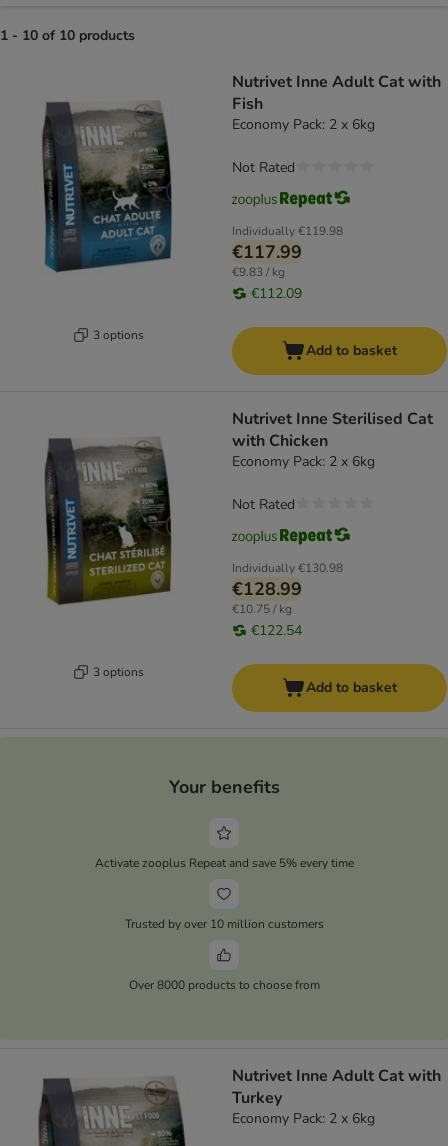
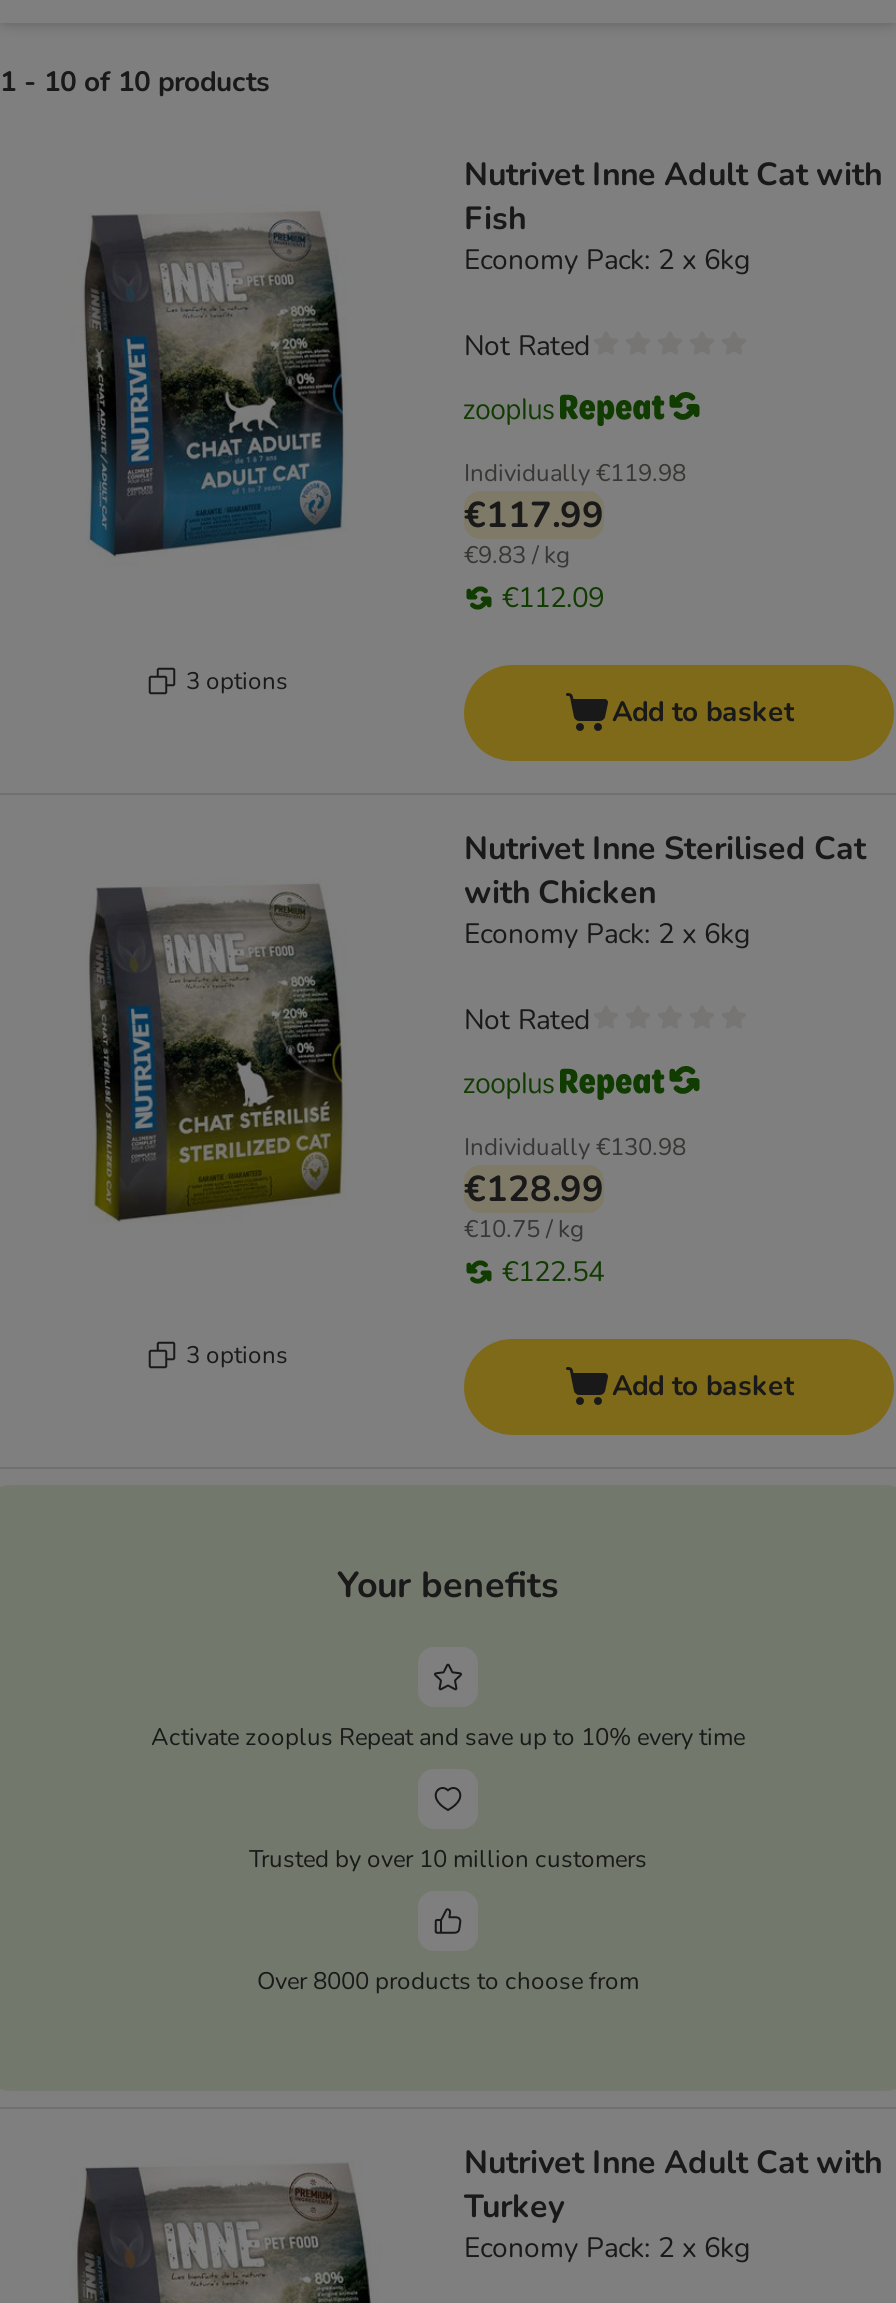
- Activate zooplus Repeat and save 5% every time
+ Activate zooplus Repeat and save up to 10% every time
